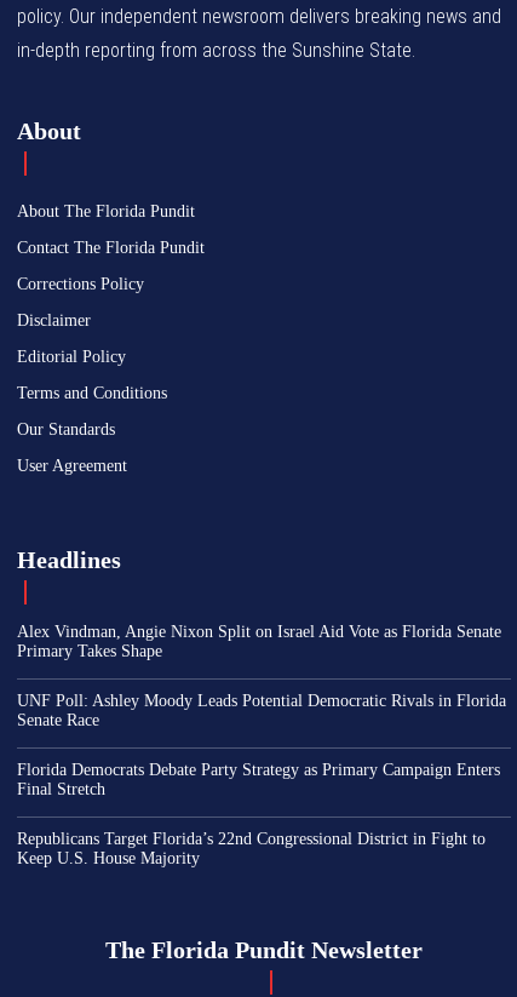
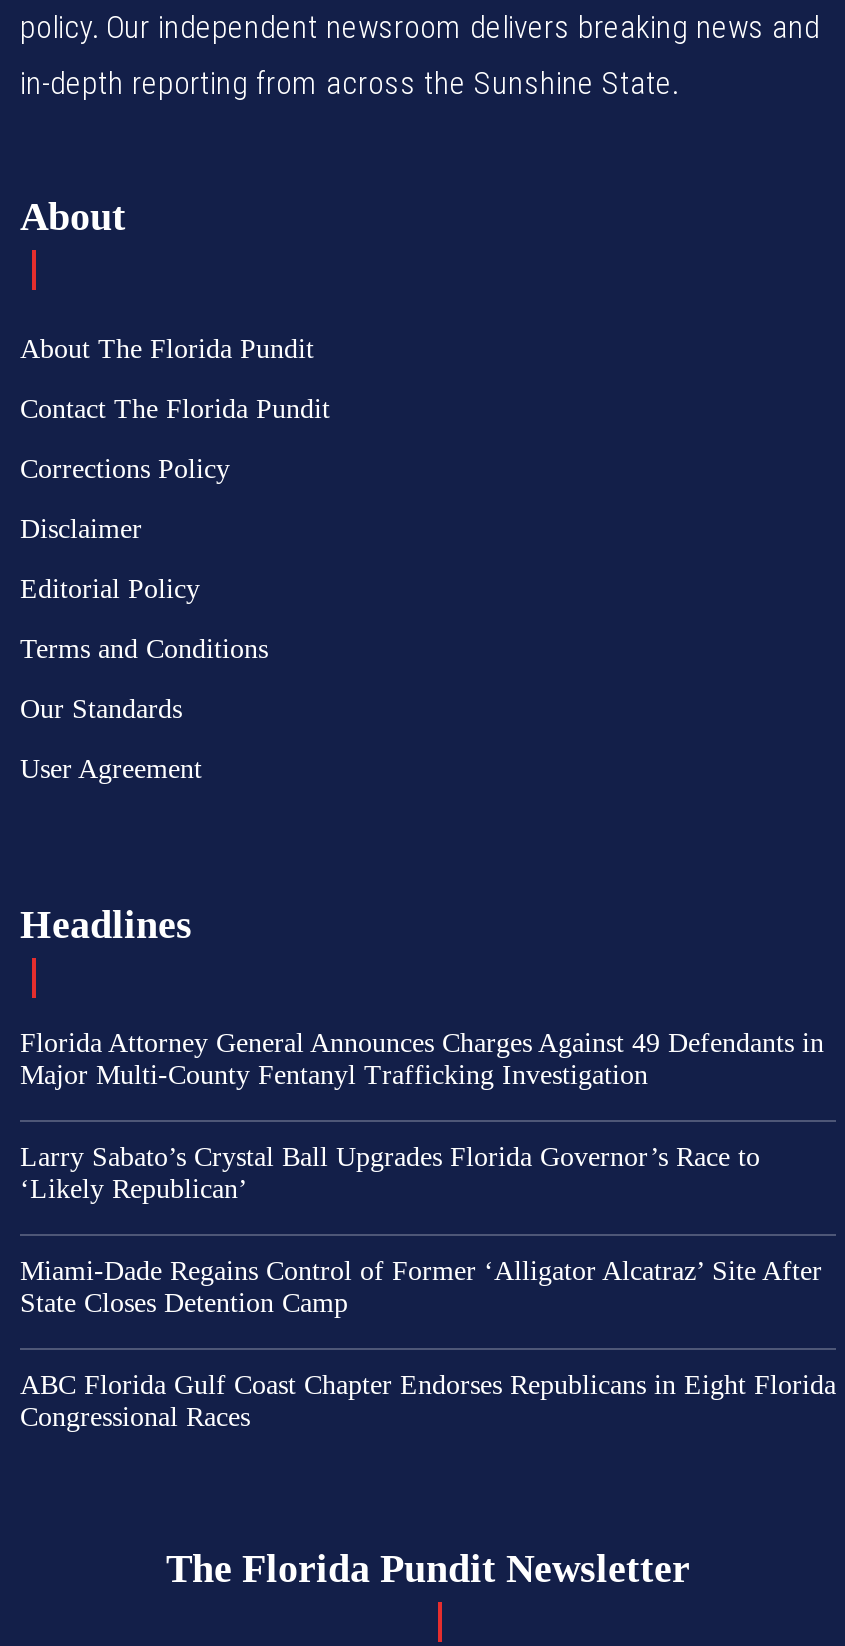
- Alex Vindman, Angie Nixon Split on Israel Aid Vote as Florida Senate
- Primary Takes Shape
+ Florida Attorney General Announces Charges Against 49 Defendants in
+ Major Multi-County Fentanyl Trafficking Investigation

- UNF Poll: Ashley Moody Leads Potential Democratic Rivals in Florida
- Senate Race
+ Larry Sabato’s Crystal Ball Upgrades Florida Governor’s Race to
+ ‘Likely Republican’

- Florida Democrats Debate Party Strategy as Primary Campaign Enters
- Final Stretch
+ Miami-Dade Regains Control of Former ‘Alligator Alcatraz’ Site After
+ State Closes Detention Camp

- Republicans Target Florida’s 22nd Congressional District in Fight to
- Keep U.S. House Majority
+ ABC Florida Gulf Coast Chapter Endorses Republicans in Eight Florida
+ Congressional Races
